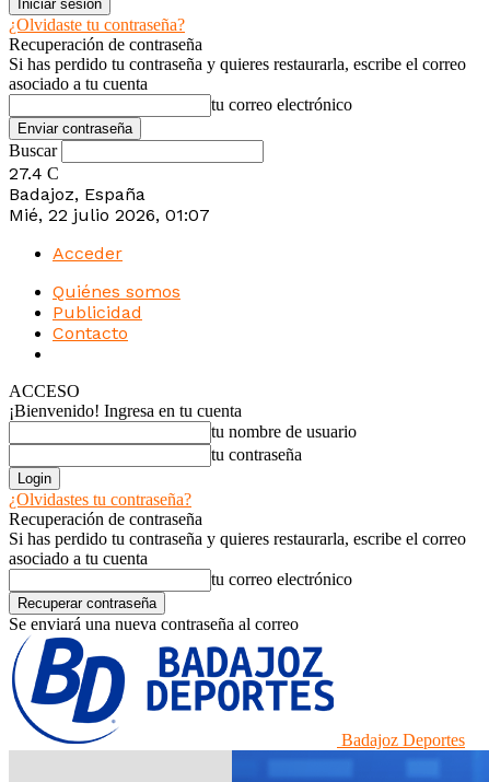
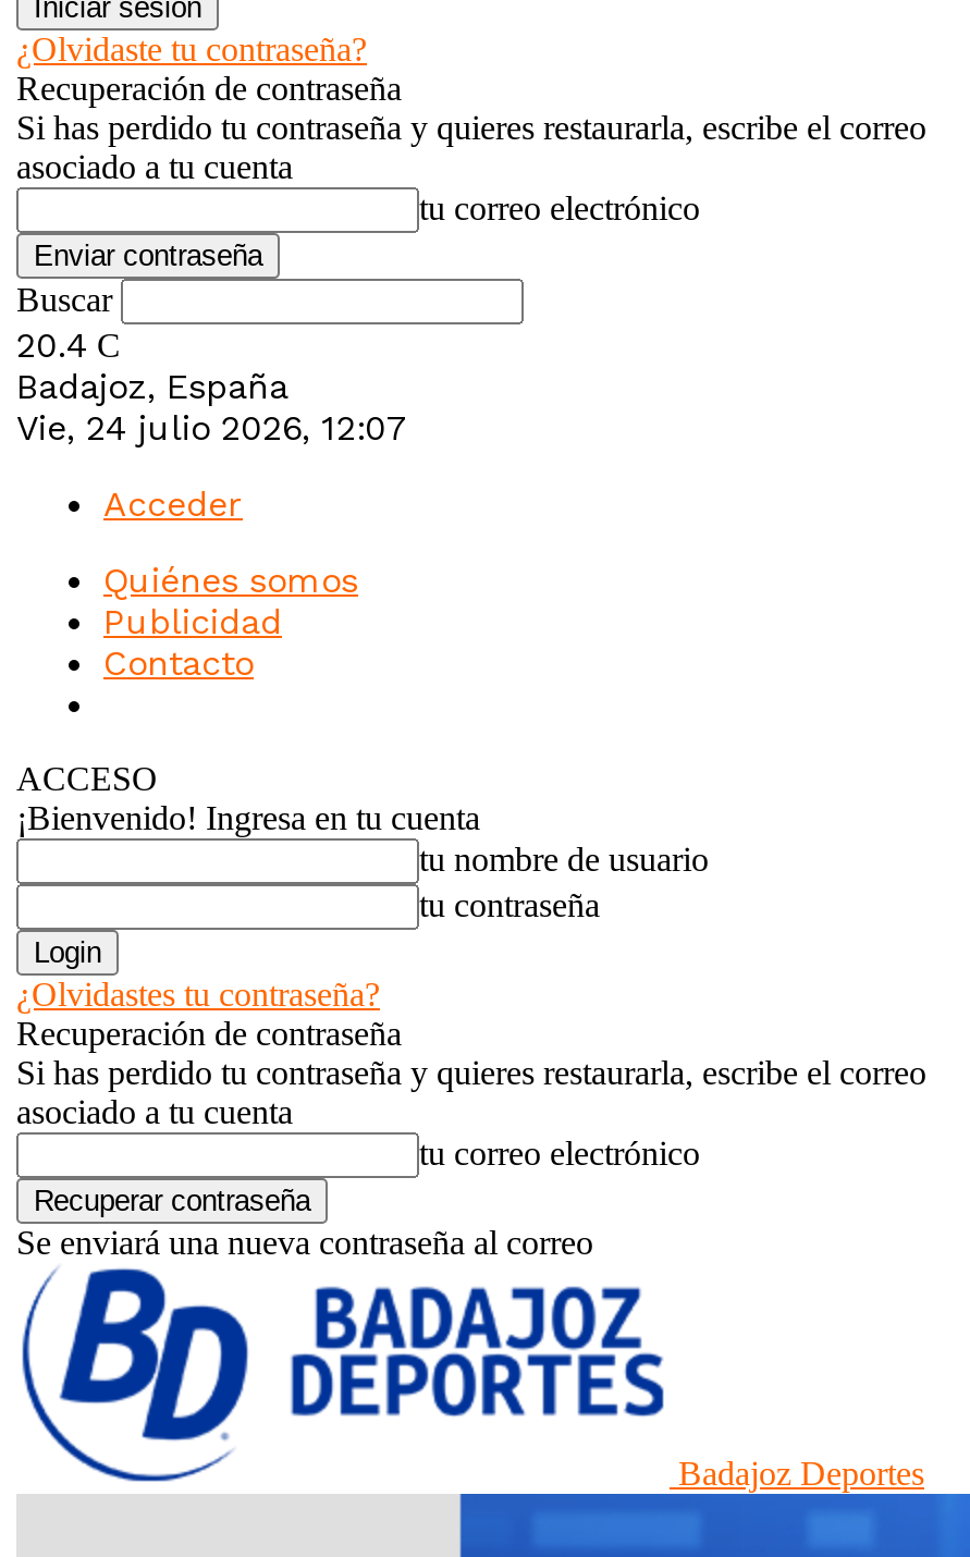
- 27.4 C
+ 20.4 C

- Mié, 22 julio 2026, 01:07
+ Vie, 24 julio 2026, 12:07
